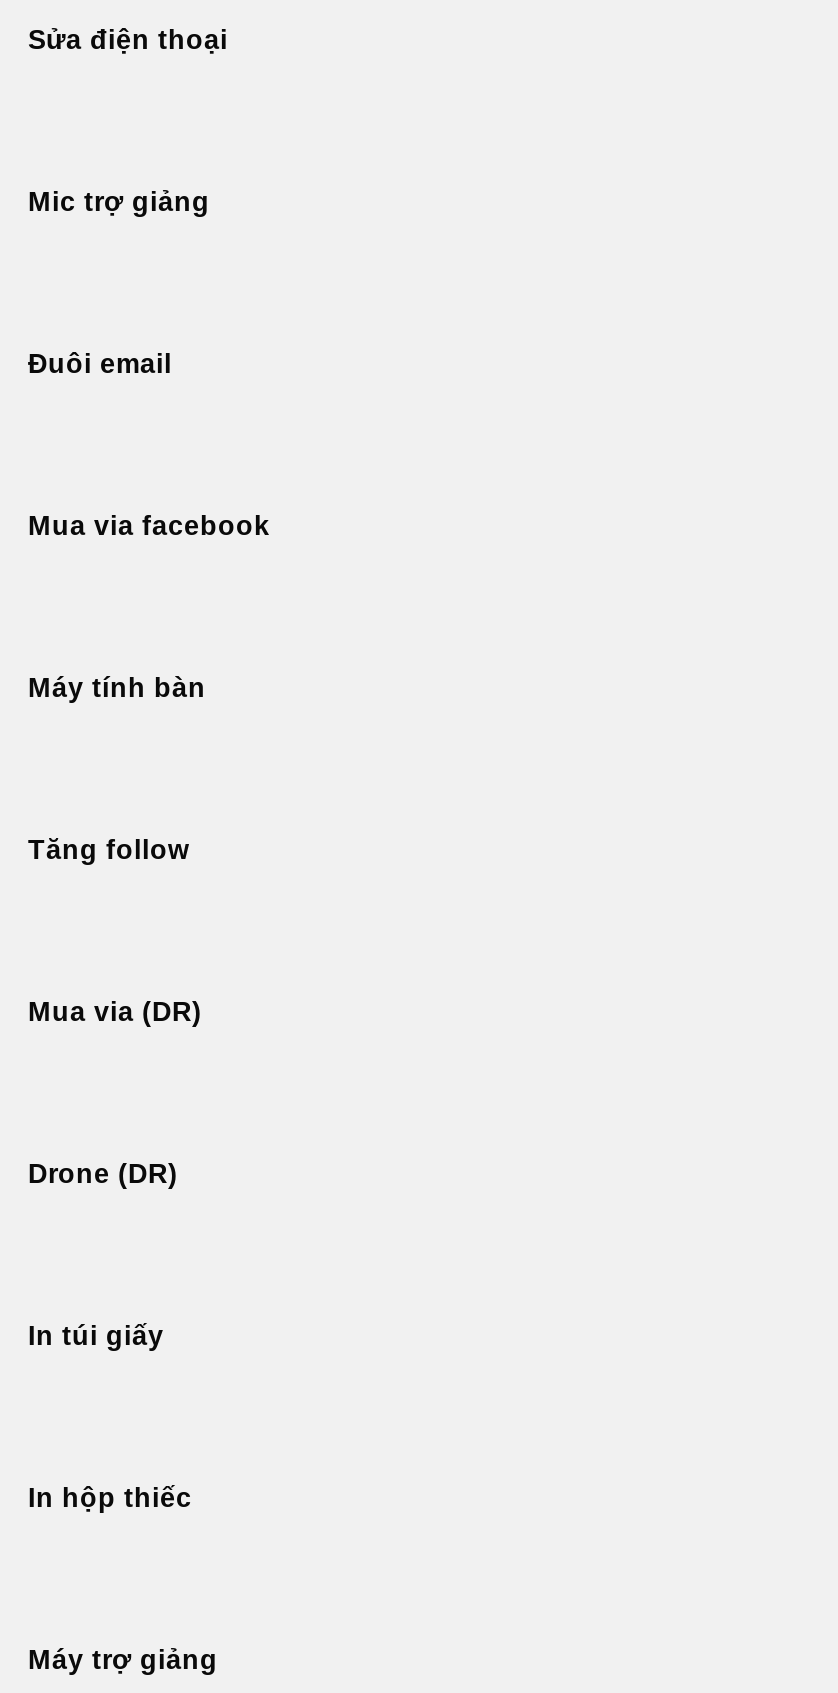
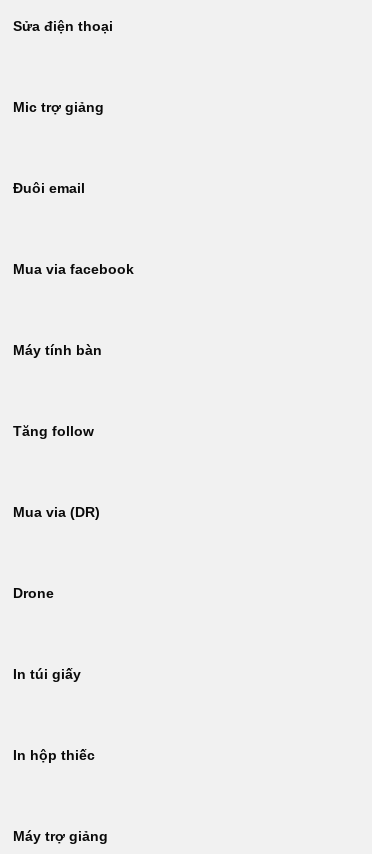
- Drone (DR)
+ Drone
